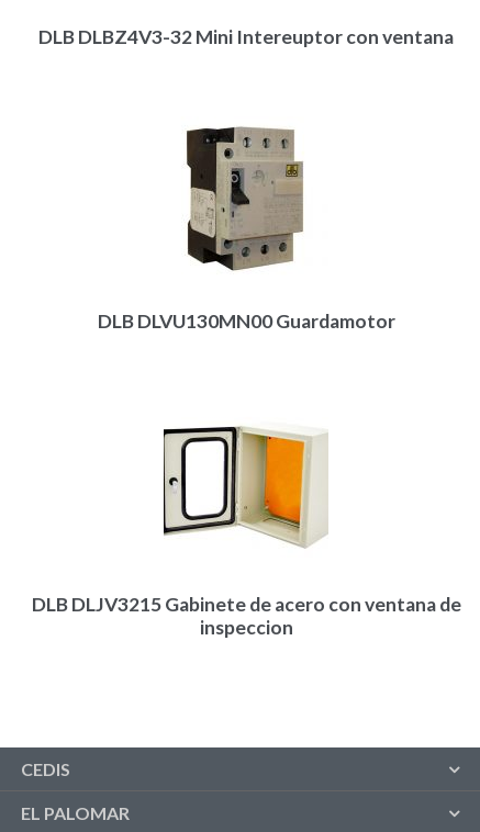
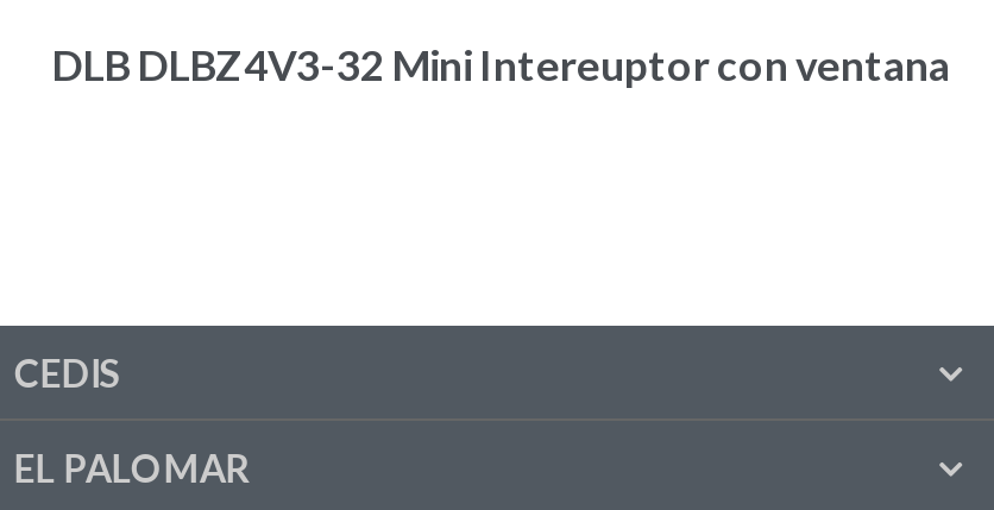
- [image]
- DLB DLVU130MN00 Guardamotor

- [image]

- DLB DLJV3215 Gabinete de acero con ventana de
- inspeccion
